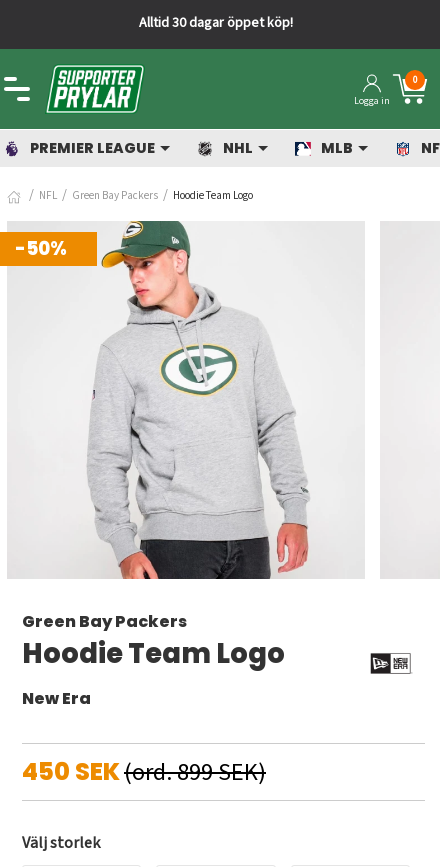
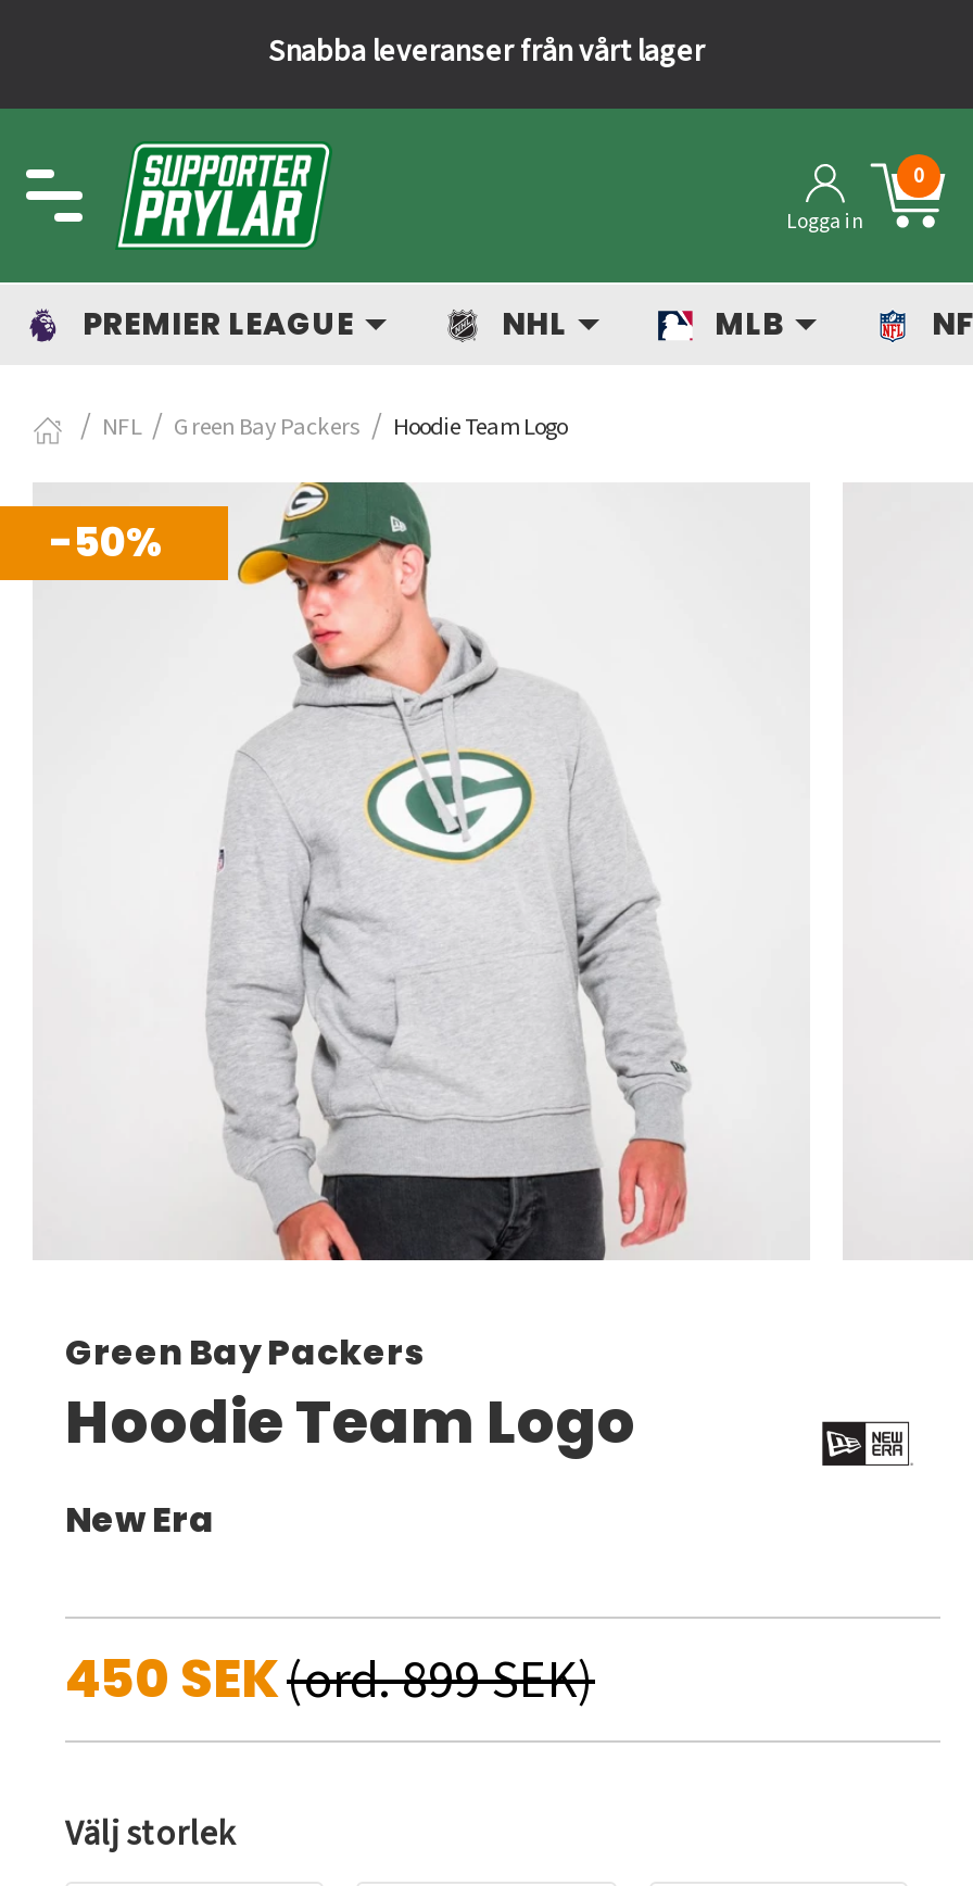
- Alltid 30 dagar öppet köp!
+ Snabba leveranser från vårt lager
